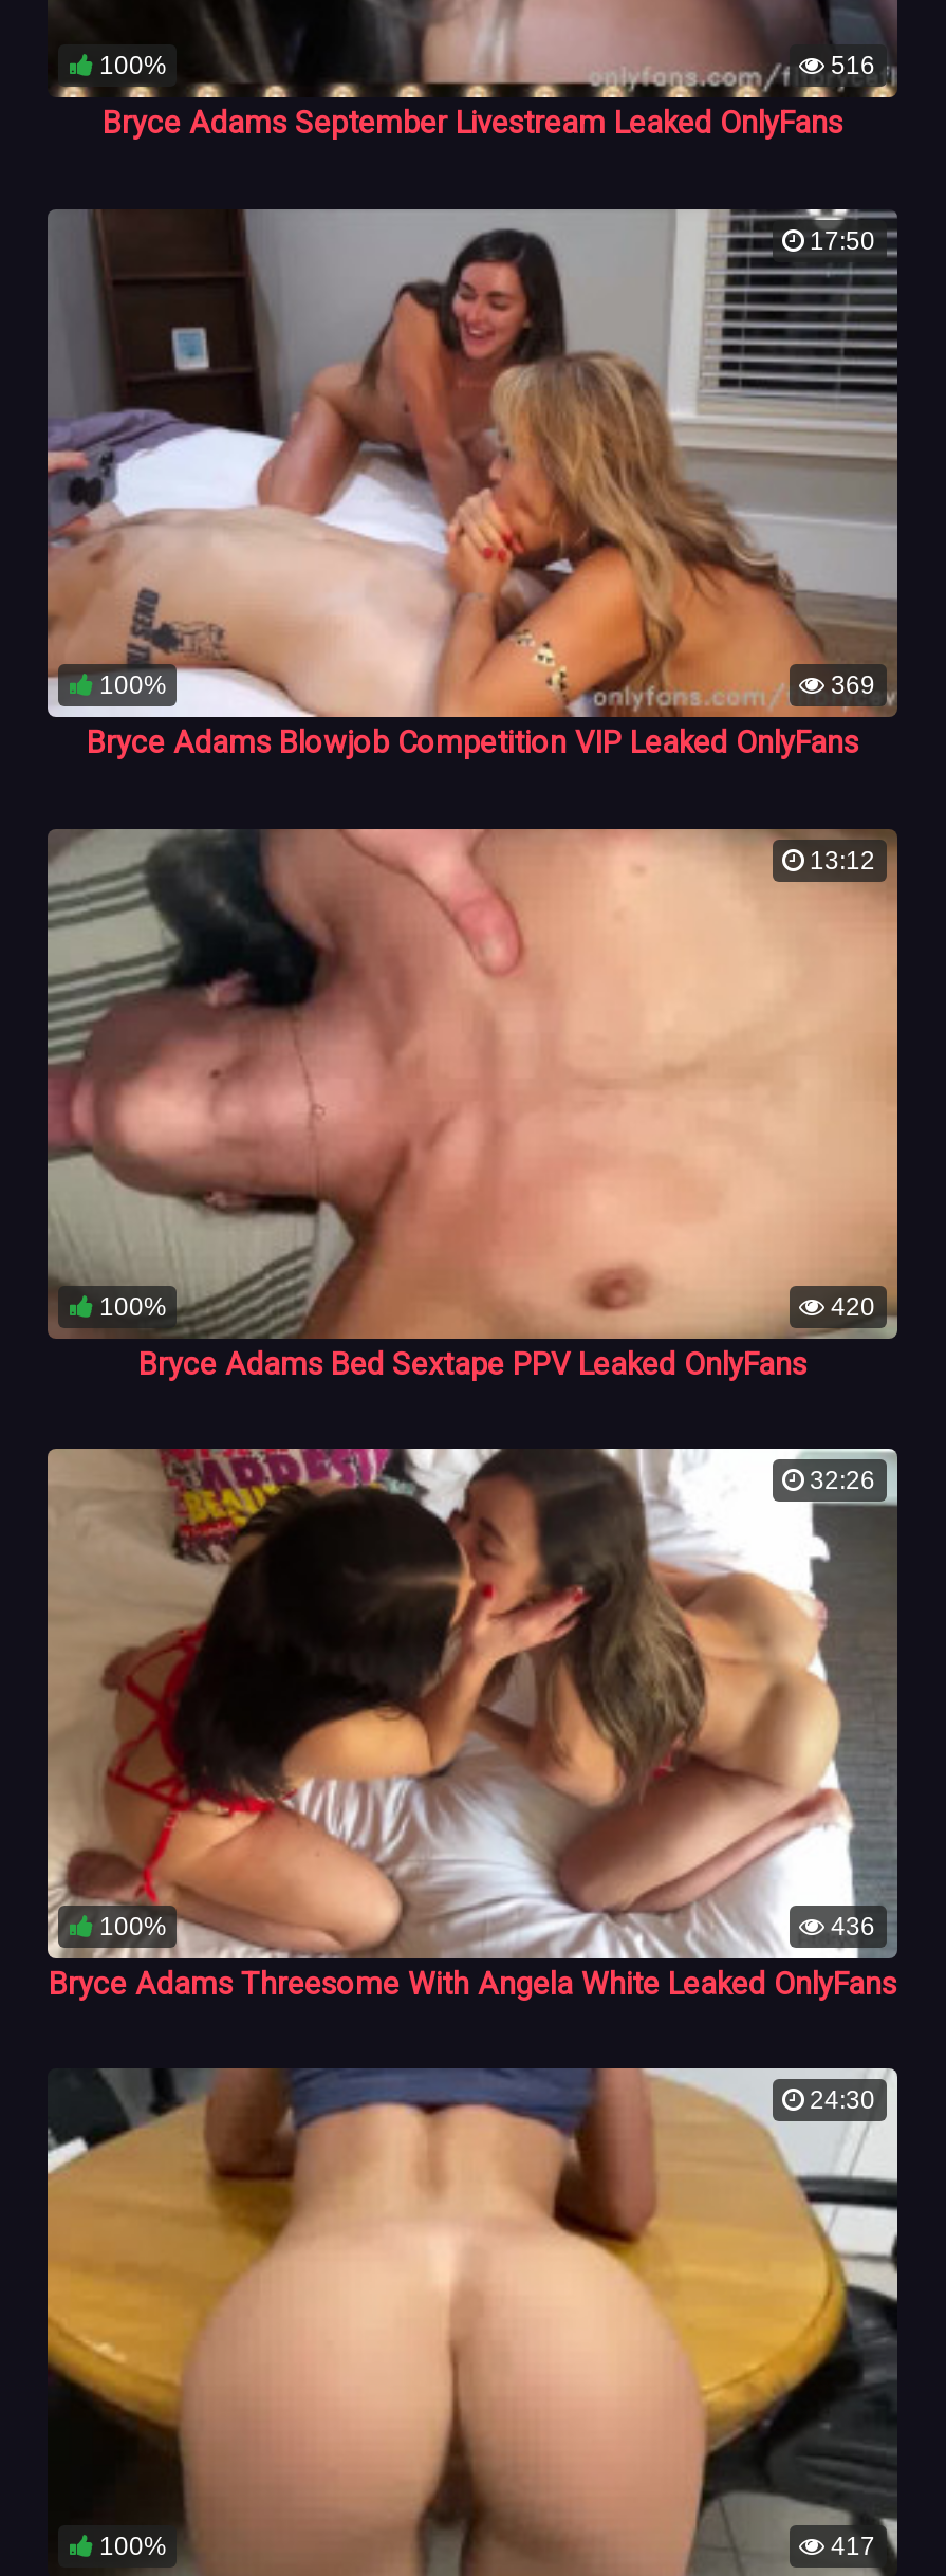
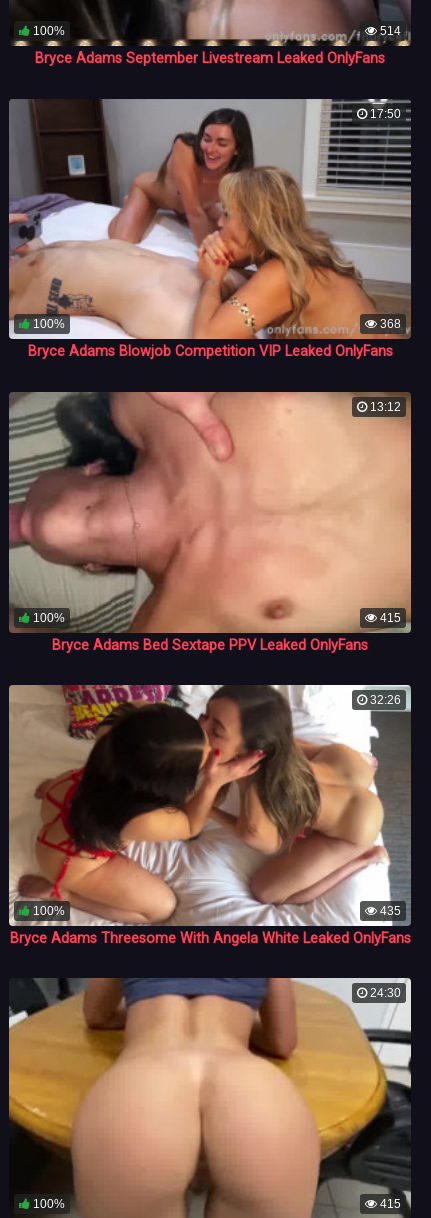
- 516
+ 514

- 369
+ 368

- 420
+ 415

- 436
+ 435

- 417
+ 415
